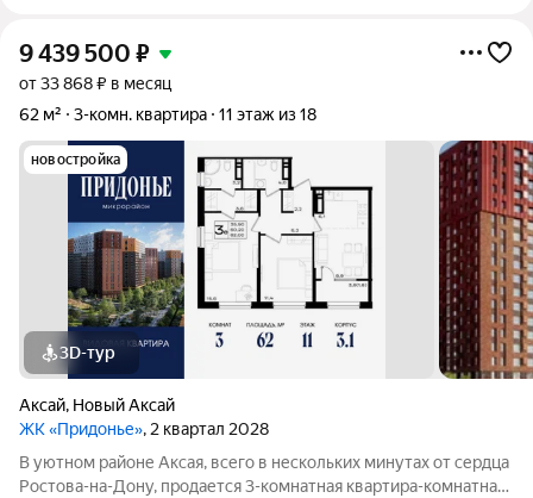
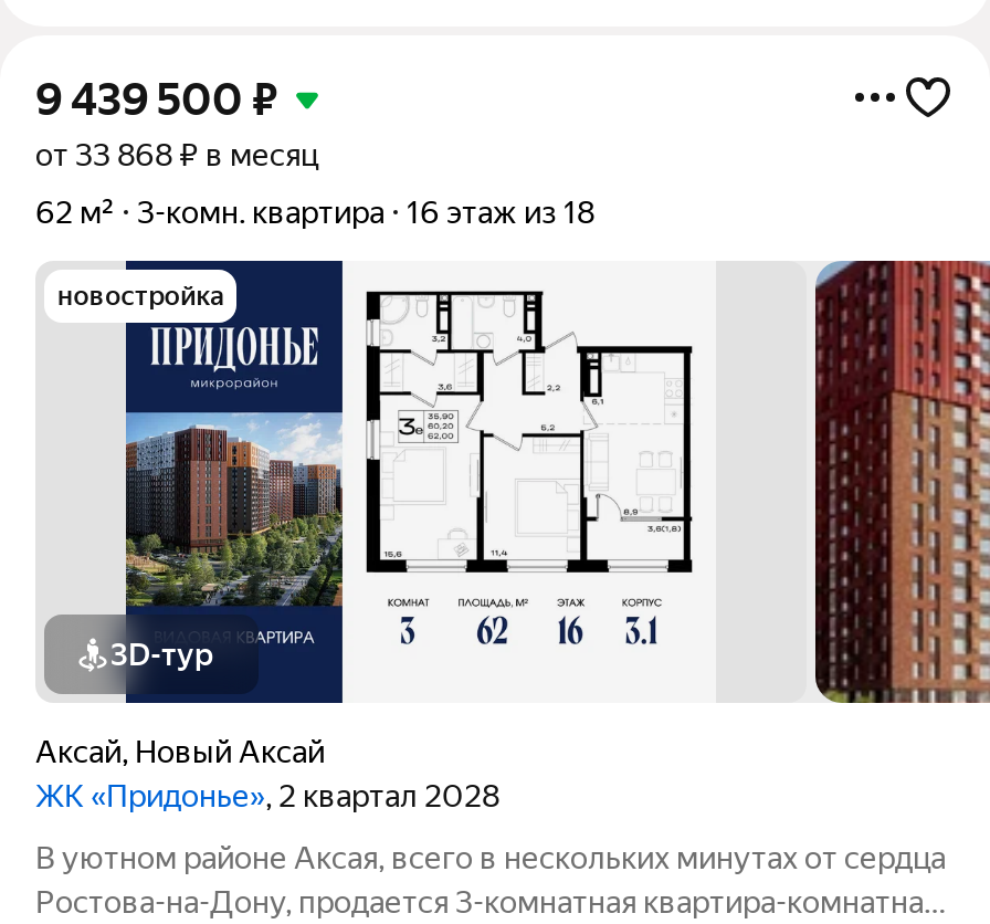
- 11 этаж из 18
+ 16 этаж из 18
